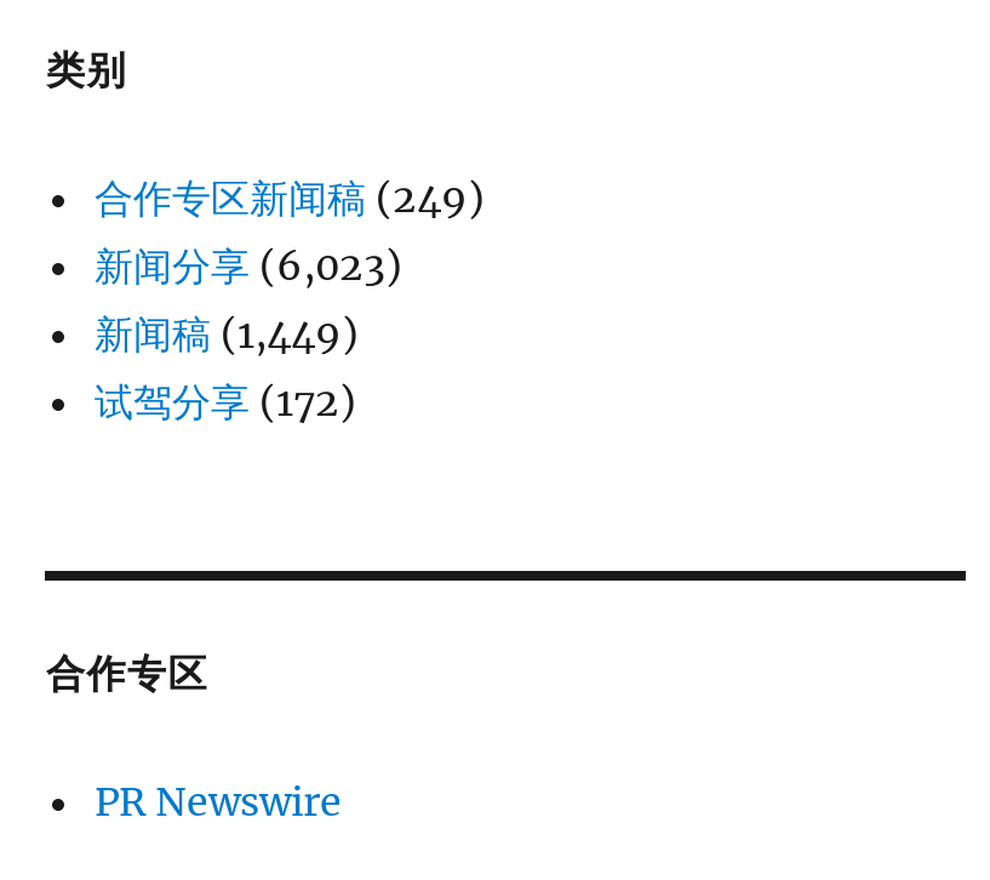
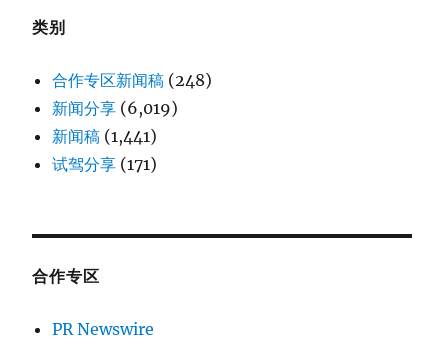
- 合作专区新闻稿(249)
+ 合作专区新闻稿(248)

- 新闻分享(6,023)
+ 新闻分享(6,019)

- 新闻稿(1,449)
+ 新闻稿(1,441)

- 试驾分享(172)
+ 试驾分享(171)
